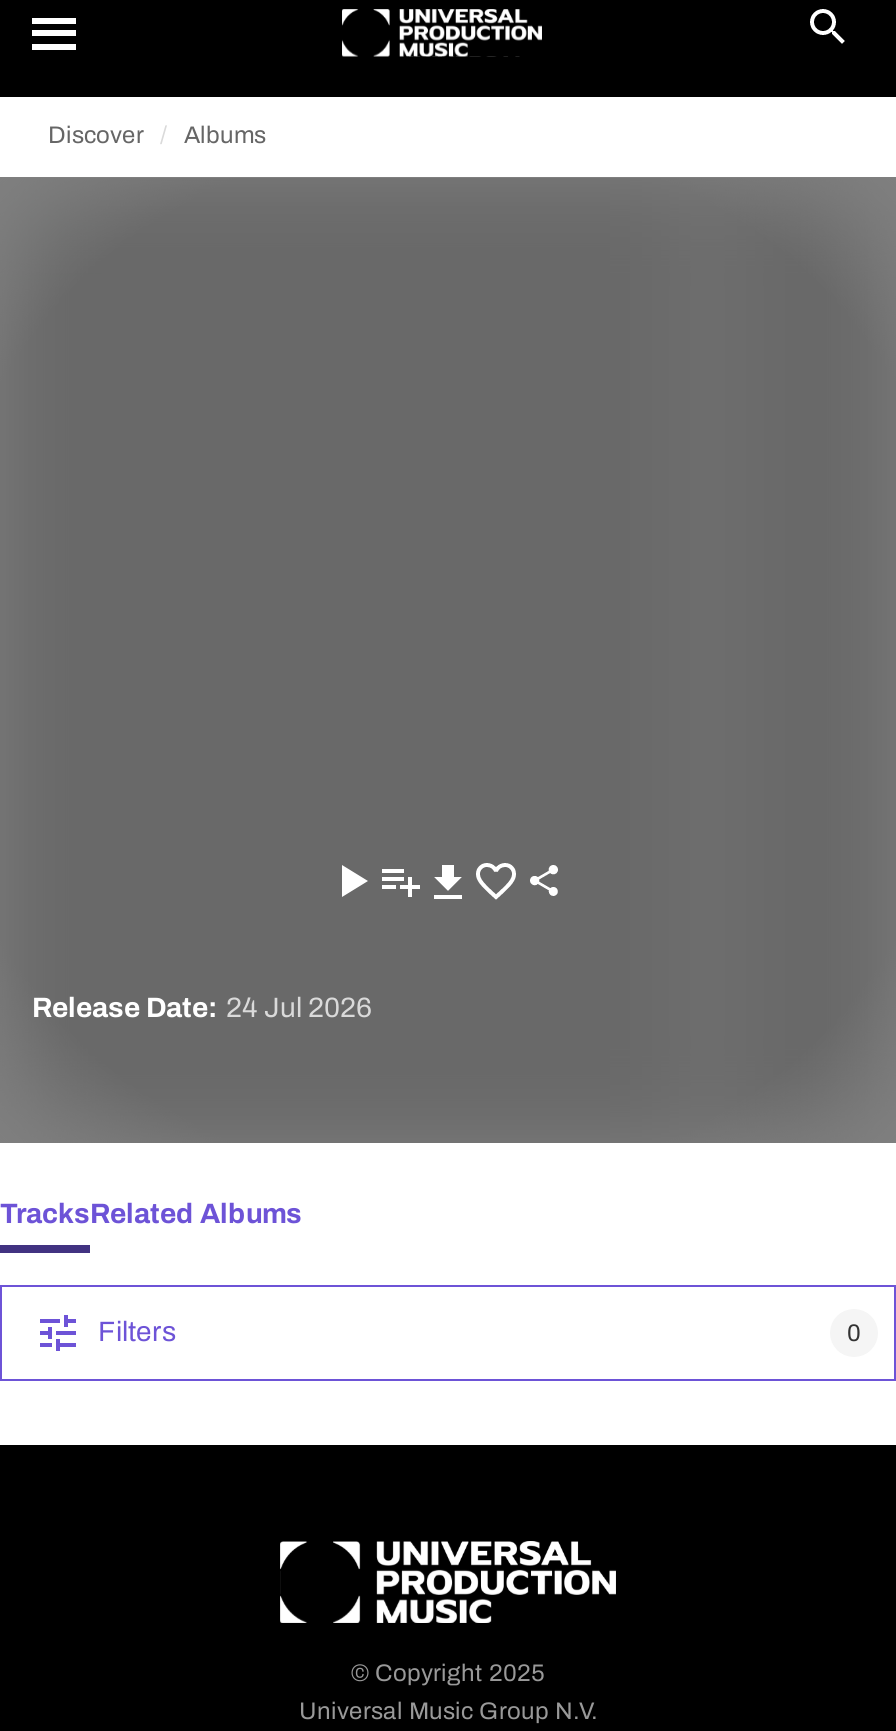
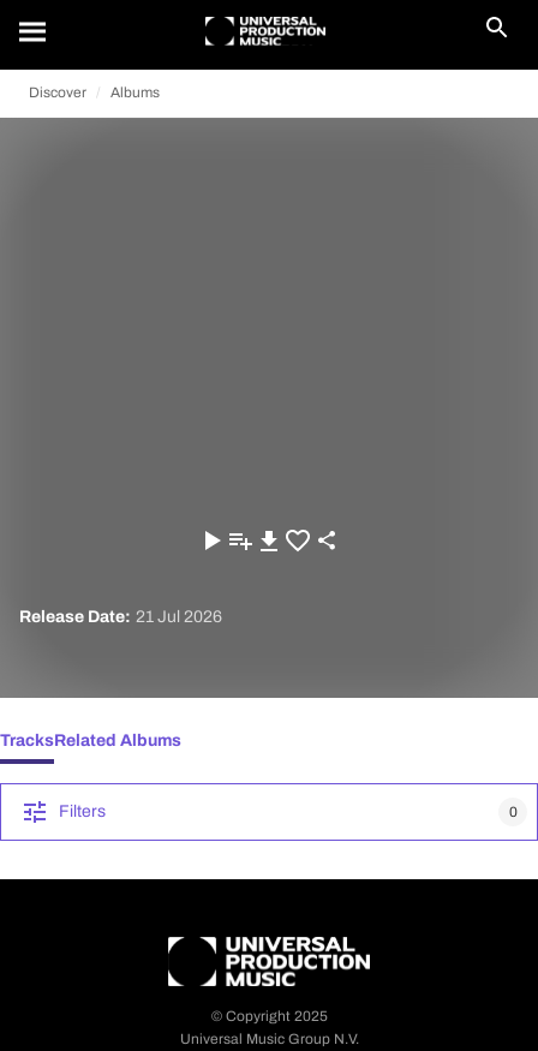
- Release Date: 24 Jul 2026
+ Release Date: 21 Jul 2026
